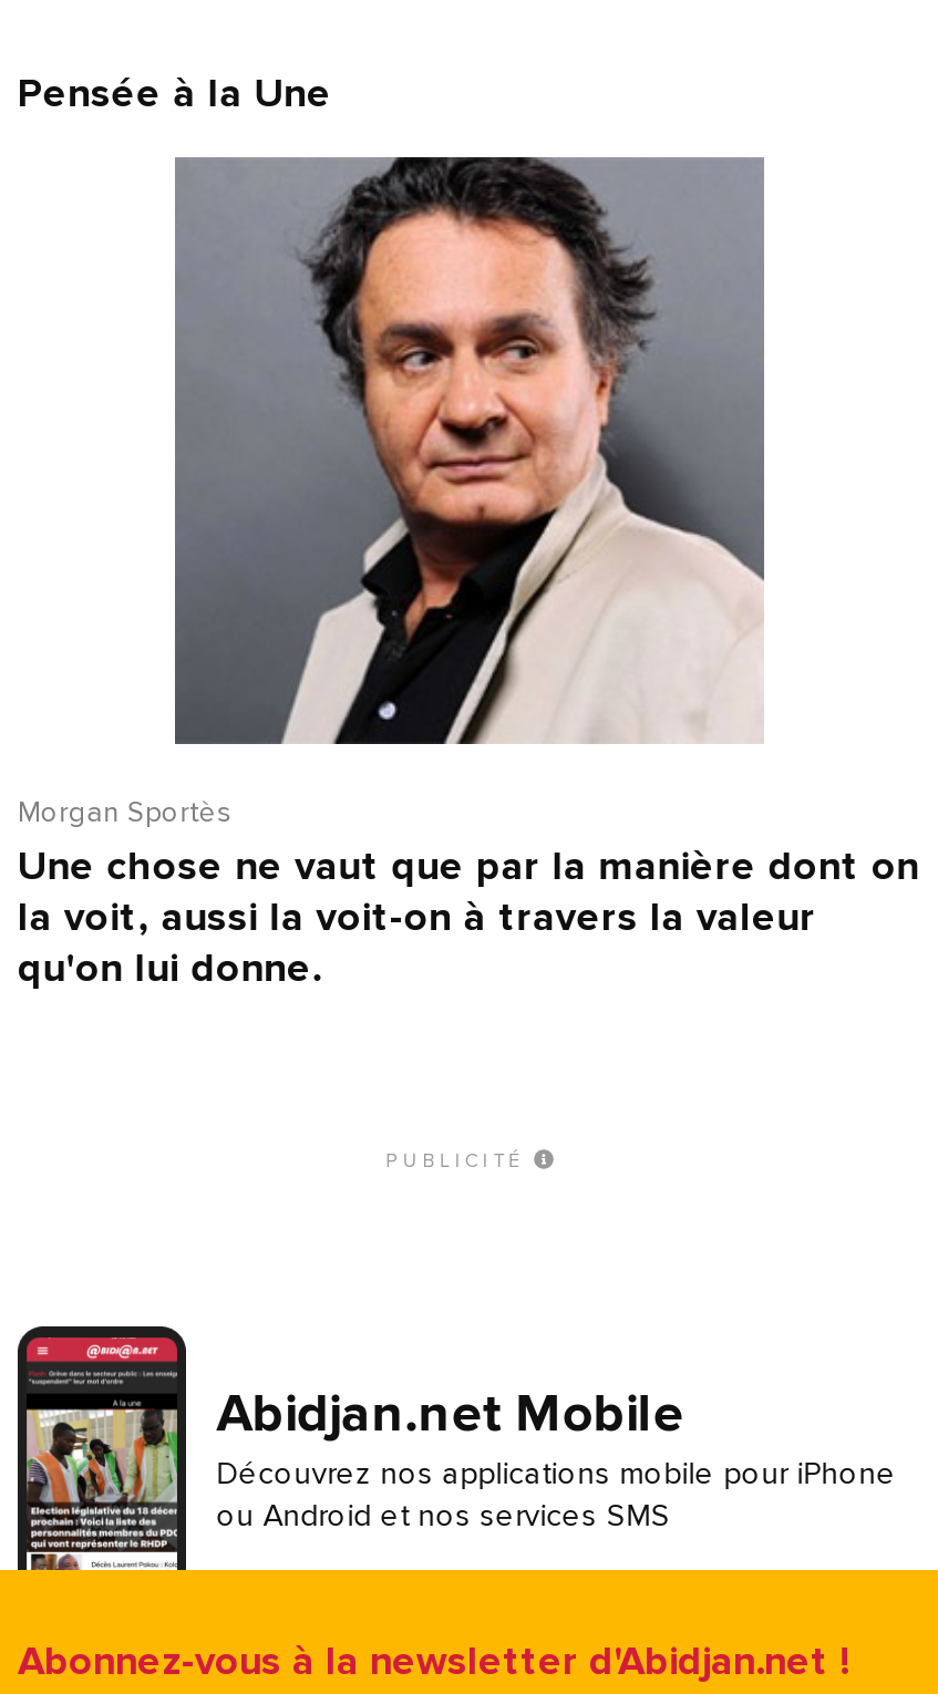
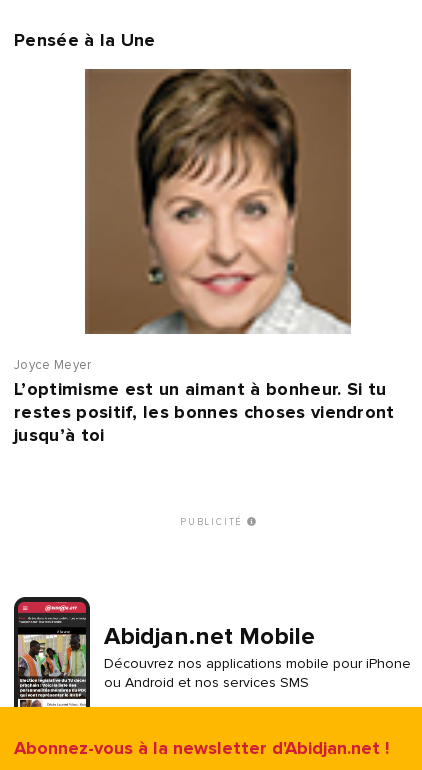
- [image]
- Morgan Sportès
- Une chose ne vaut que par la manière dont on
- la voit, aussi la voit-on à travers la valeur
- qu'on lui donne.
+ [image]
+ Joyce Meyer
+ L’optimisme est un aimant à bonheur. Si tu
+ restes positif, les bonnes choses viendront
+ jusqu’à toi
